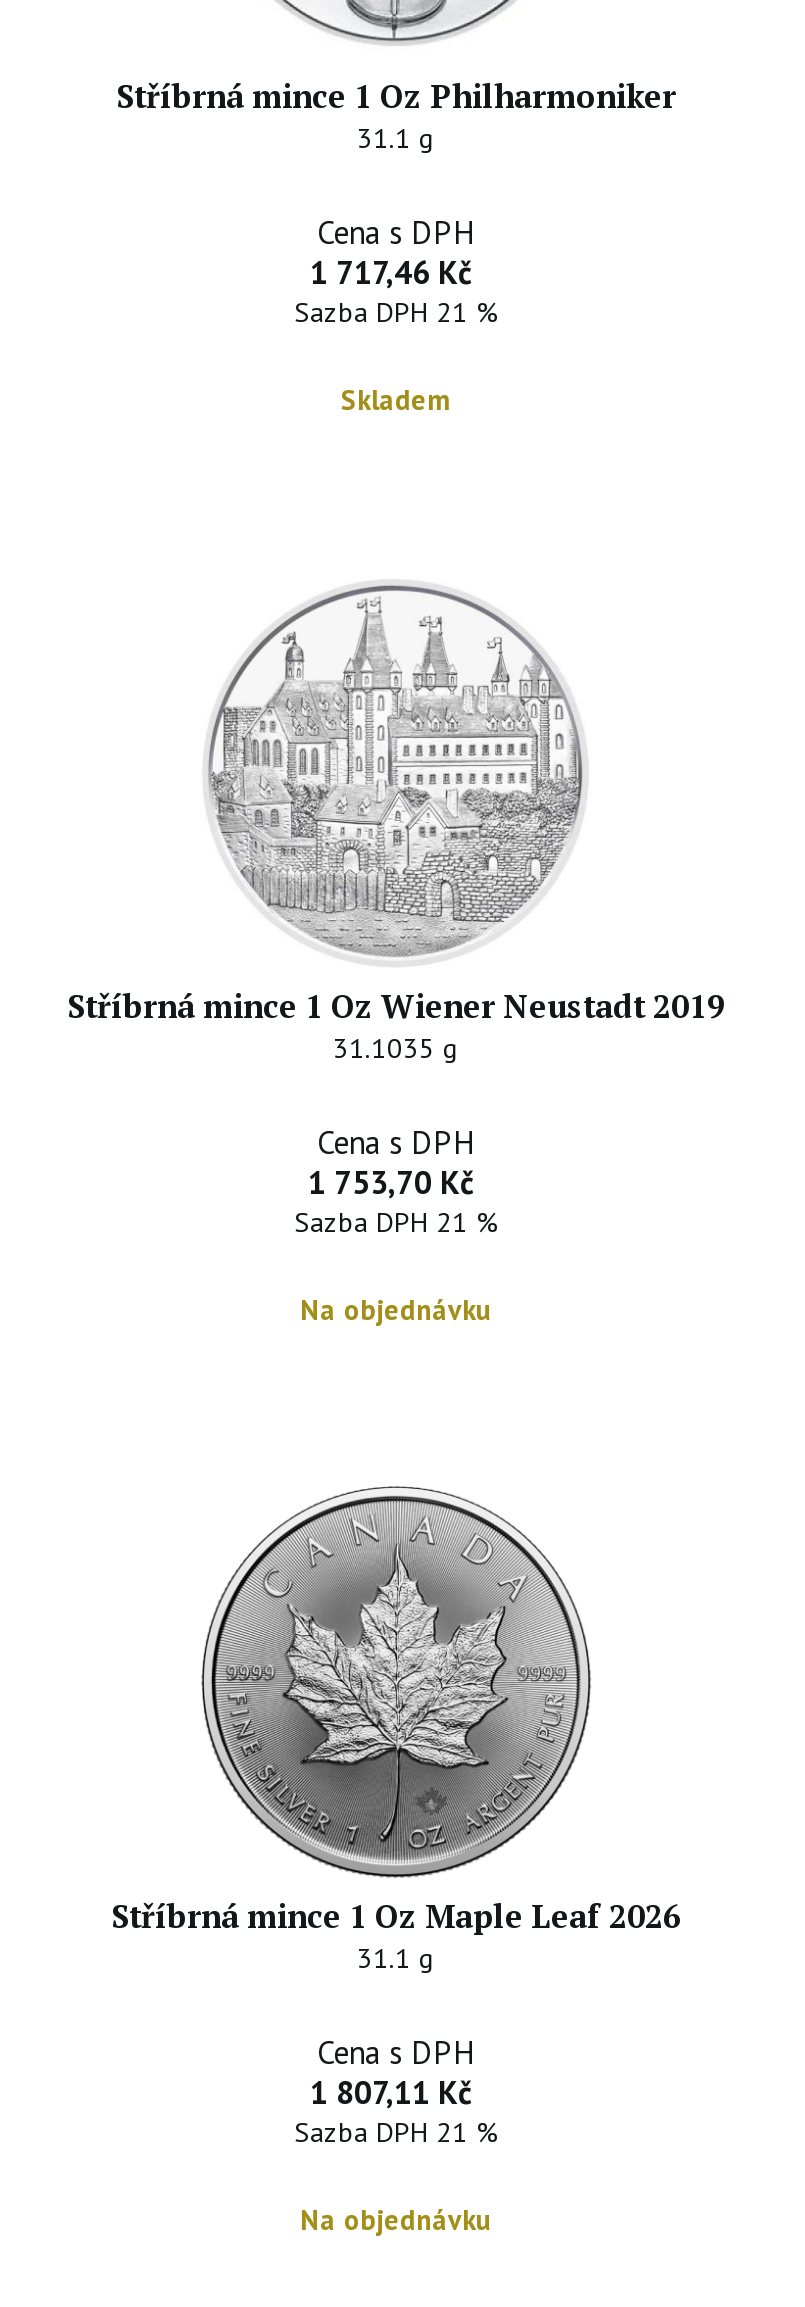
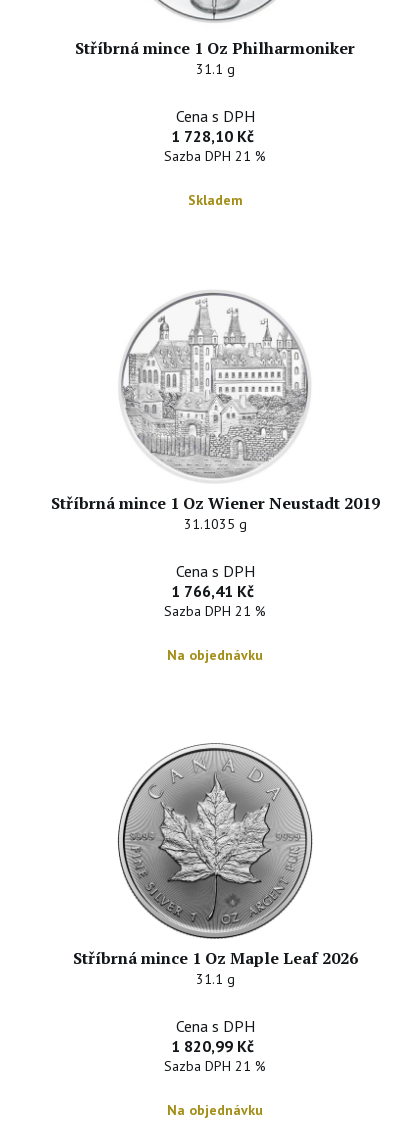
- 1 717,46 Kč
+ 1 728,10 Kč

- 1 753,70 Kč
+ 1 766,41 Kč

- 1 807,11 Kč
+ 1 820,99 Kč
